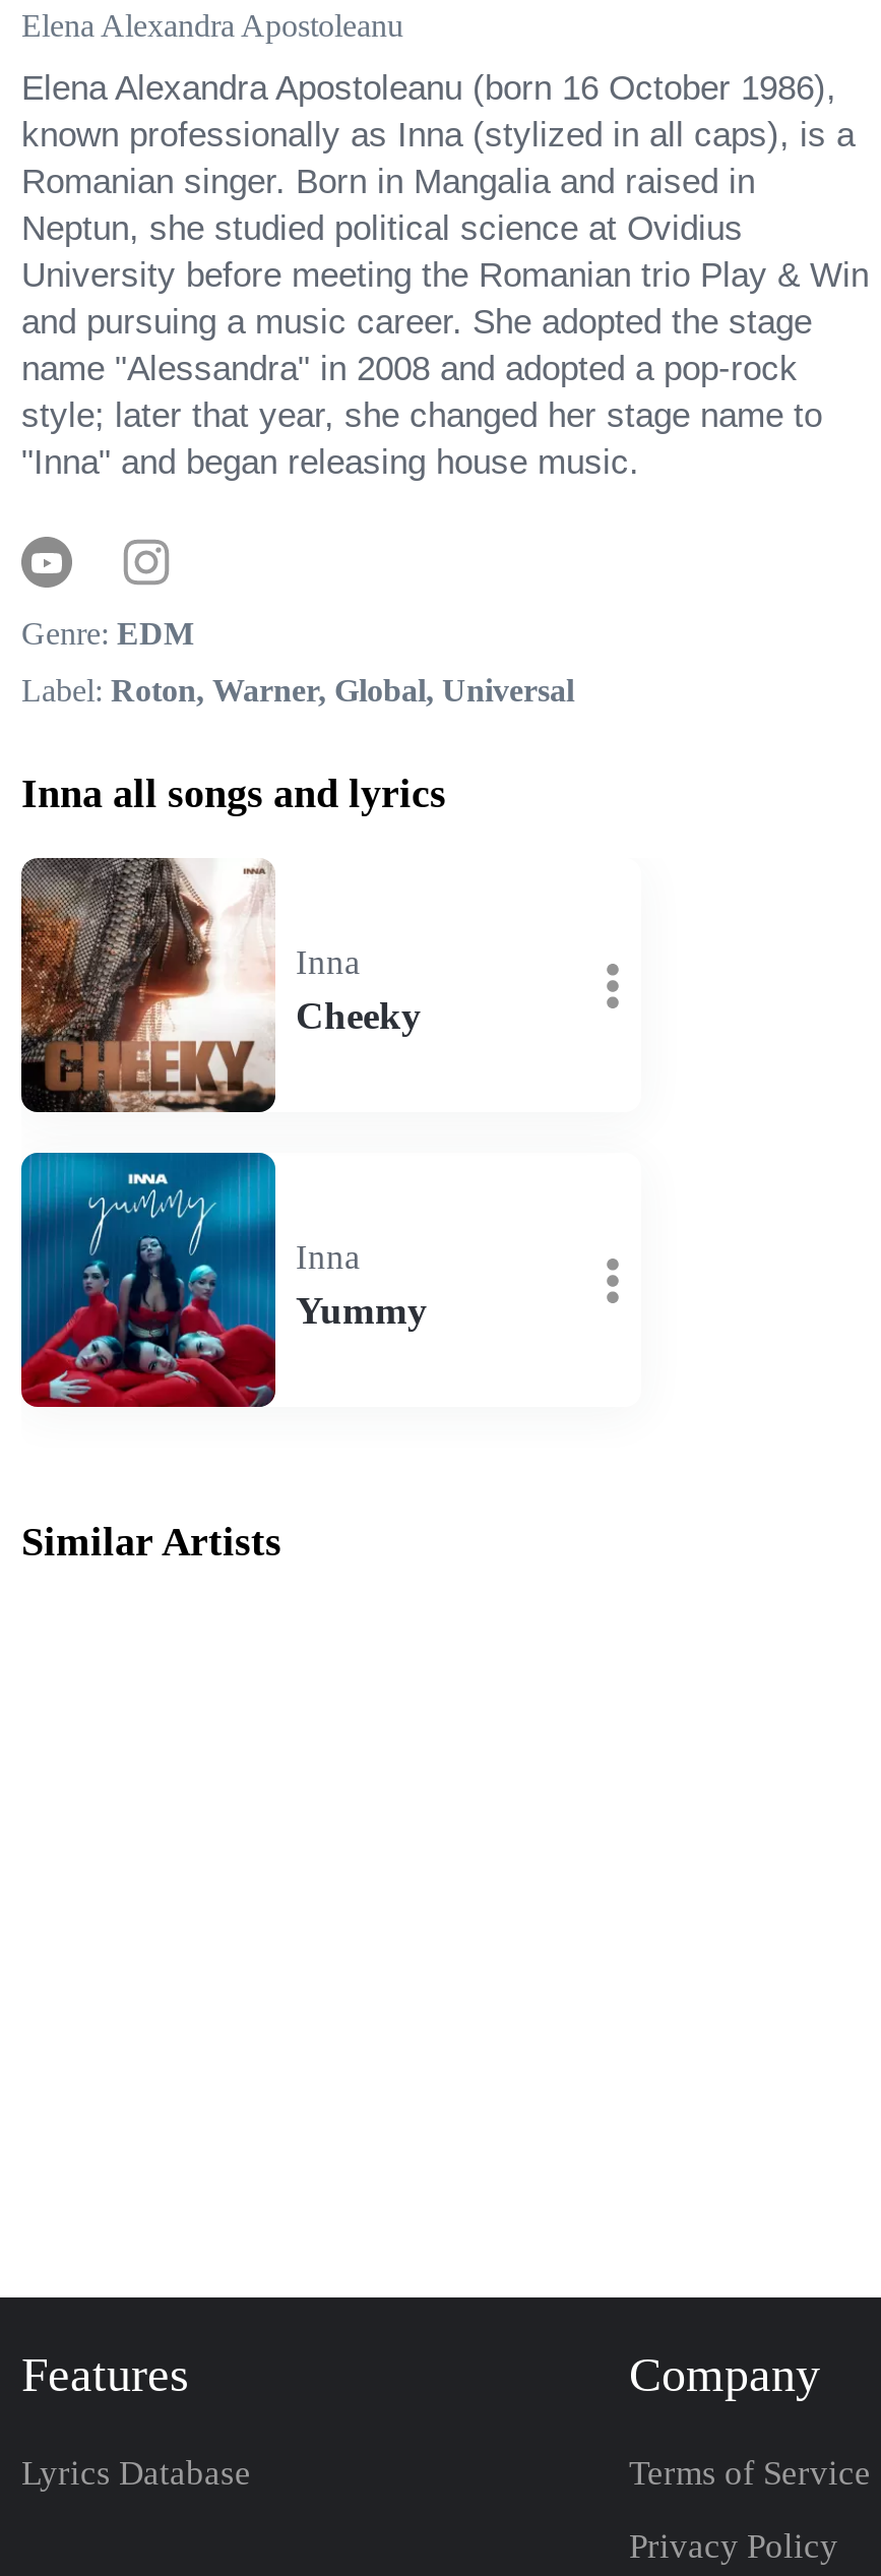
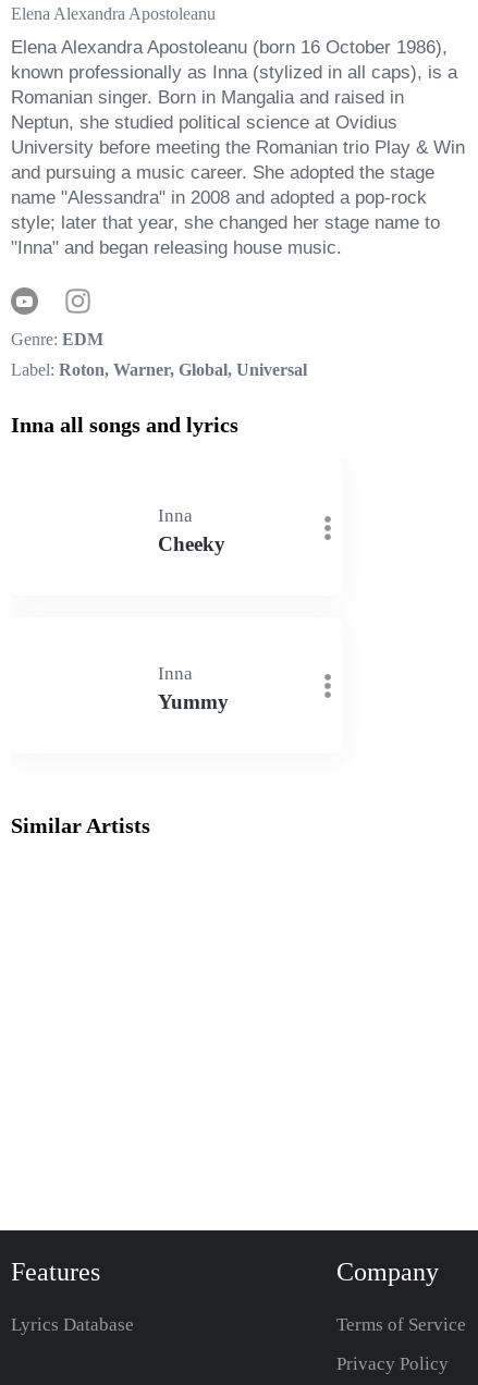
- [image]

- [image]
